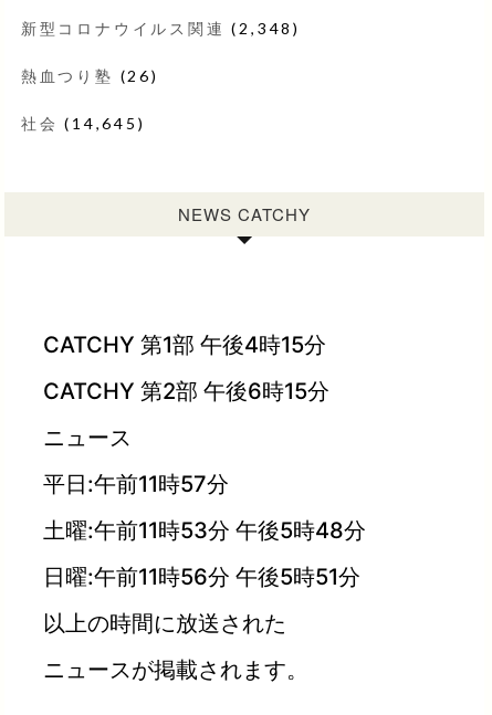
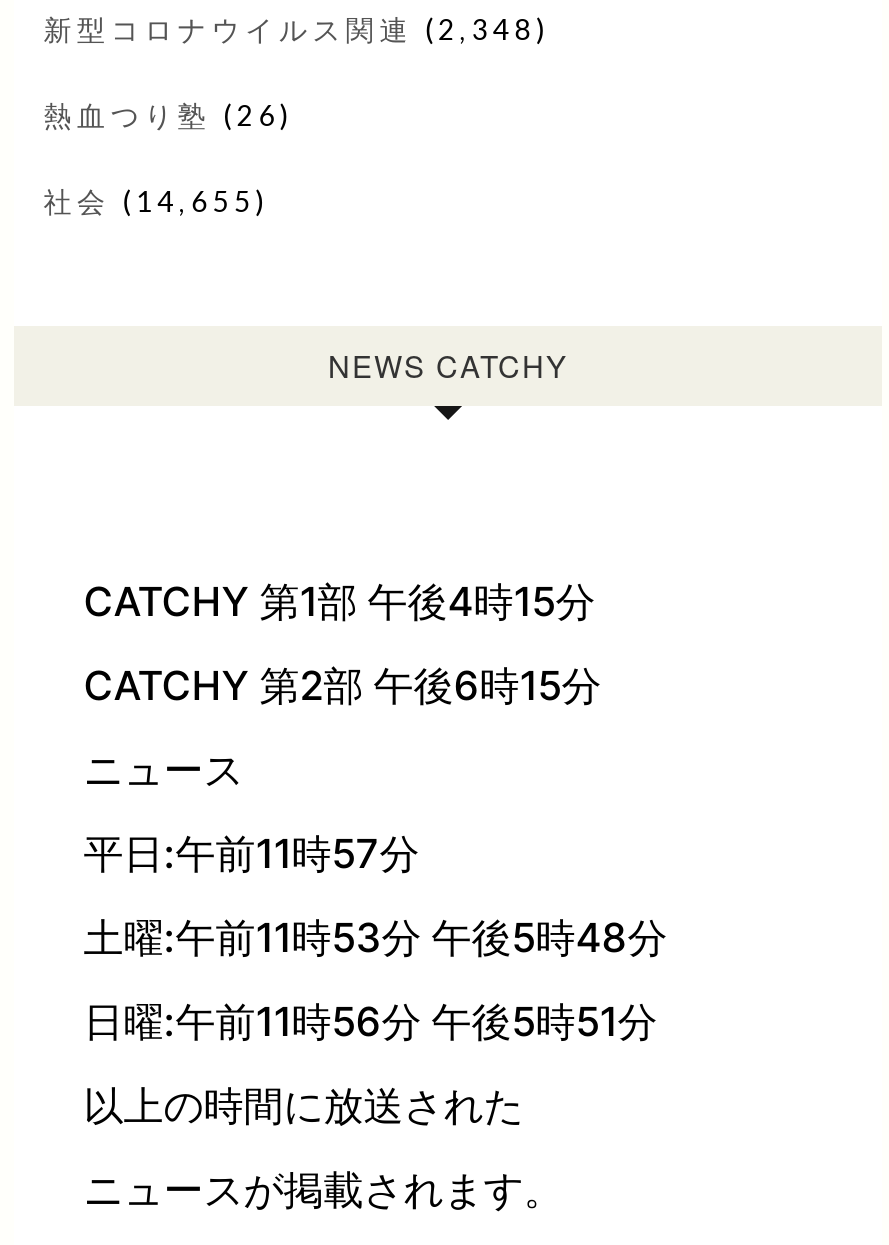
- 社会(14,645)
+ 社会(14,655)
